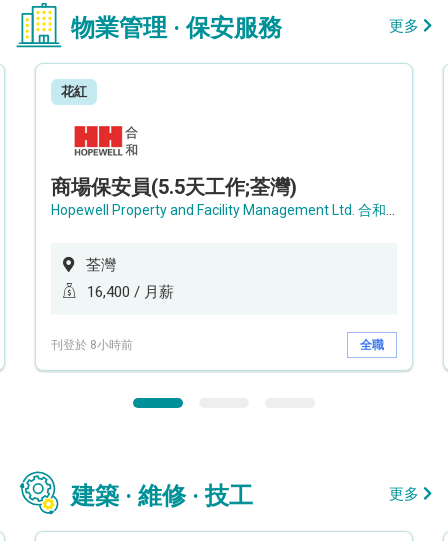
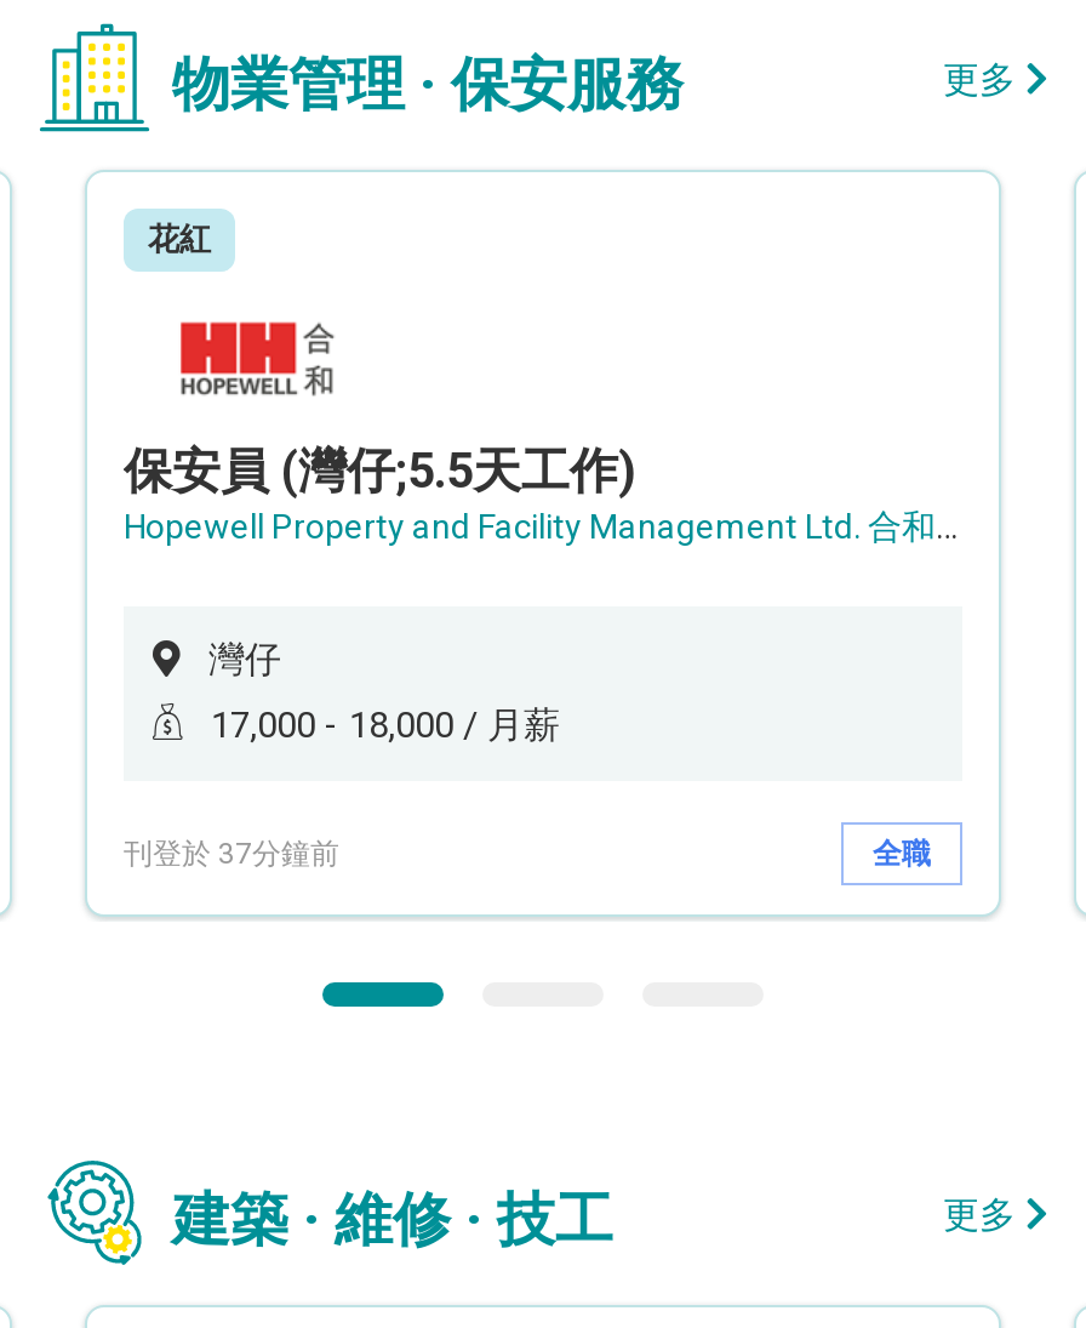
- 商場保安員(5.5天工作;荃灣)
+ 保安員 (灣仔;5.5天工作)

- 荃灣
+ 灣仔

- 16,400 / 月薪
+ 17,000 - 18,000 / 月薪

- 刊登於 8小時前
+ 刊登於 37分鐘前
